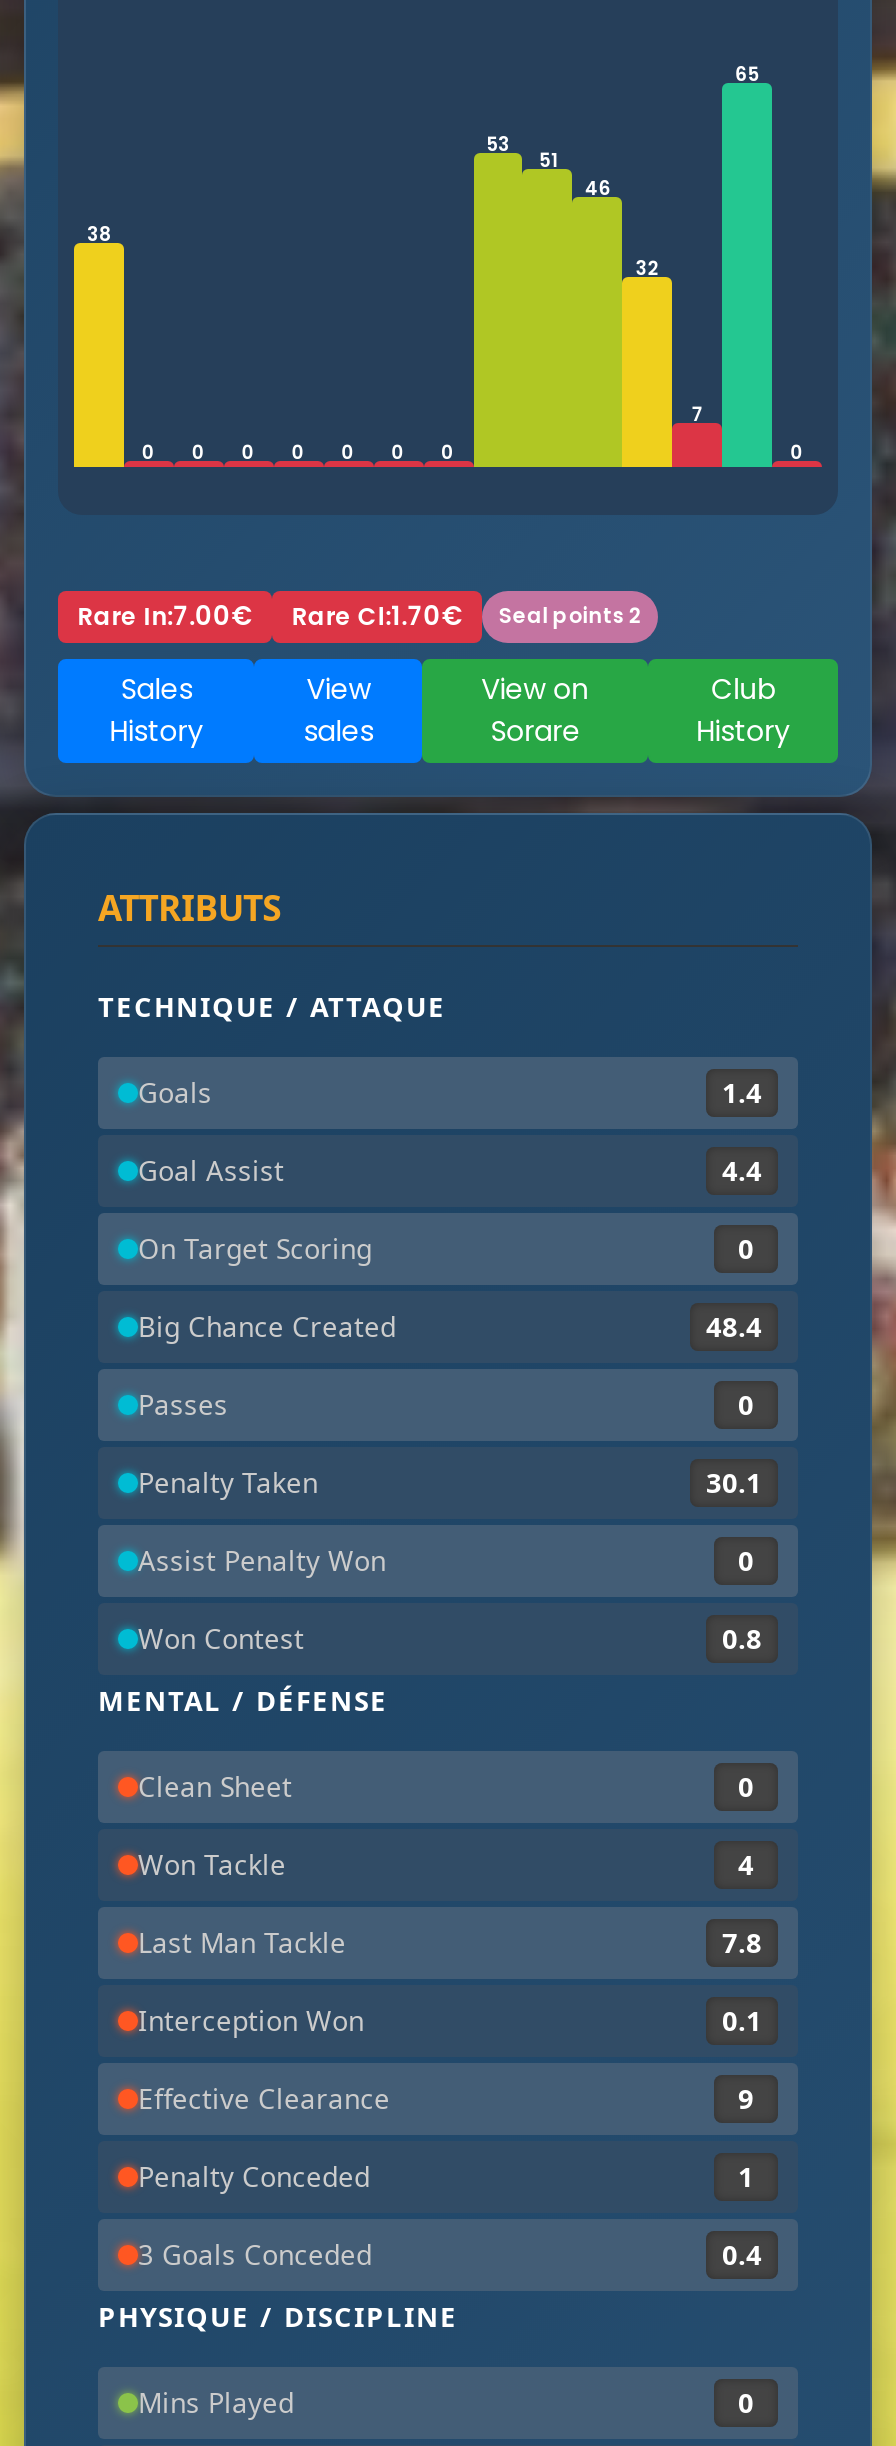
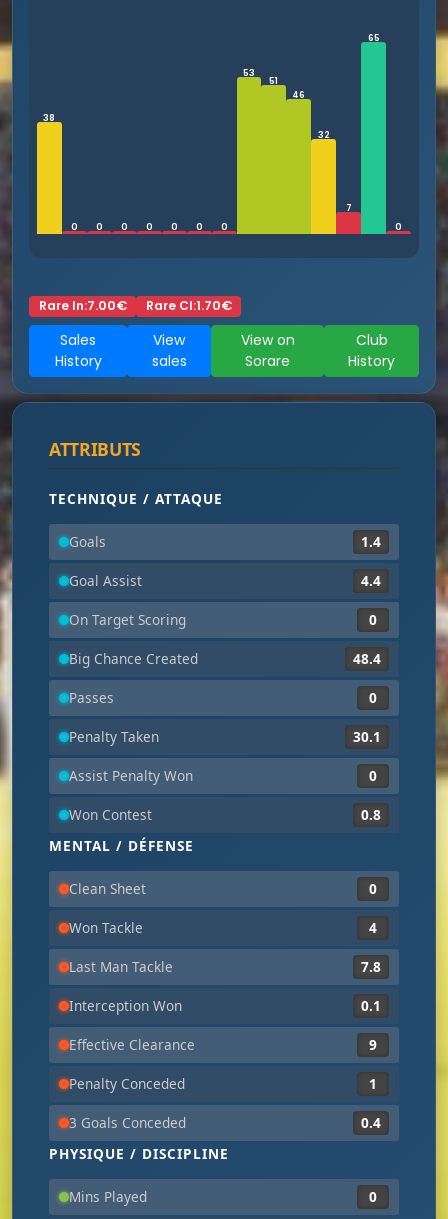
- Seal points 2
